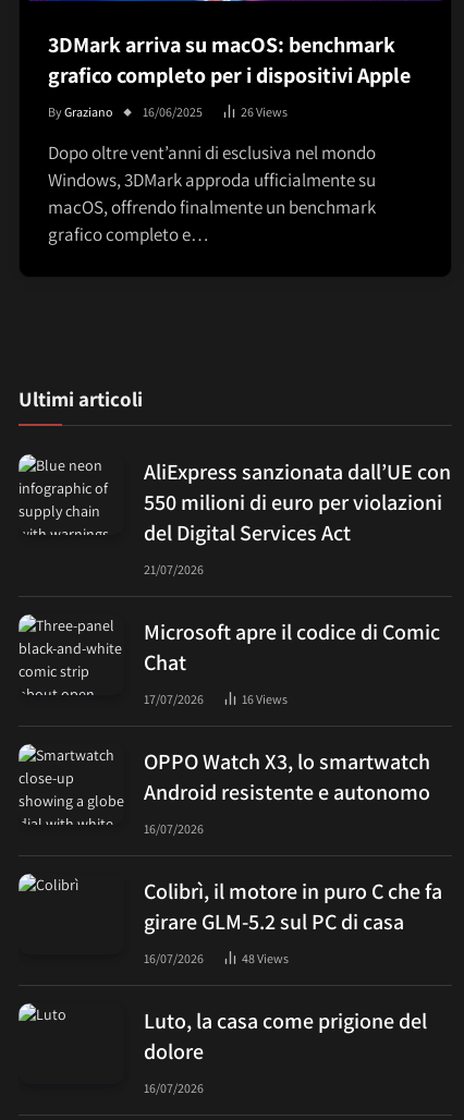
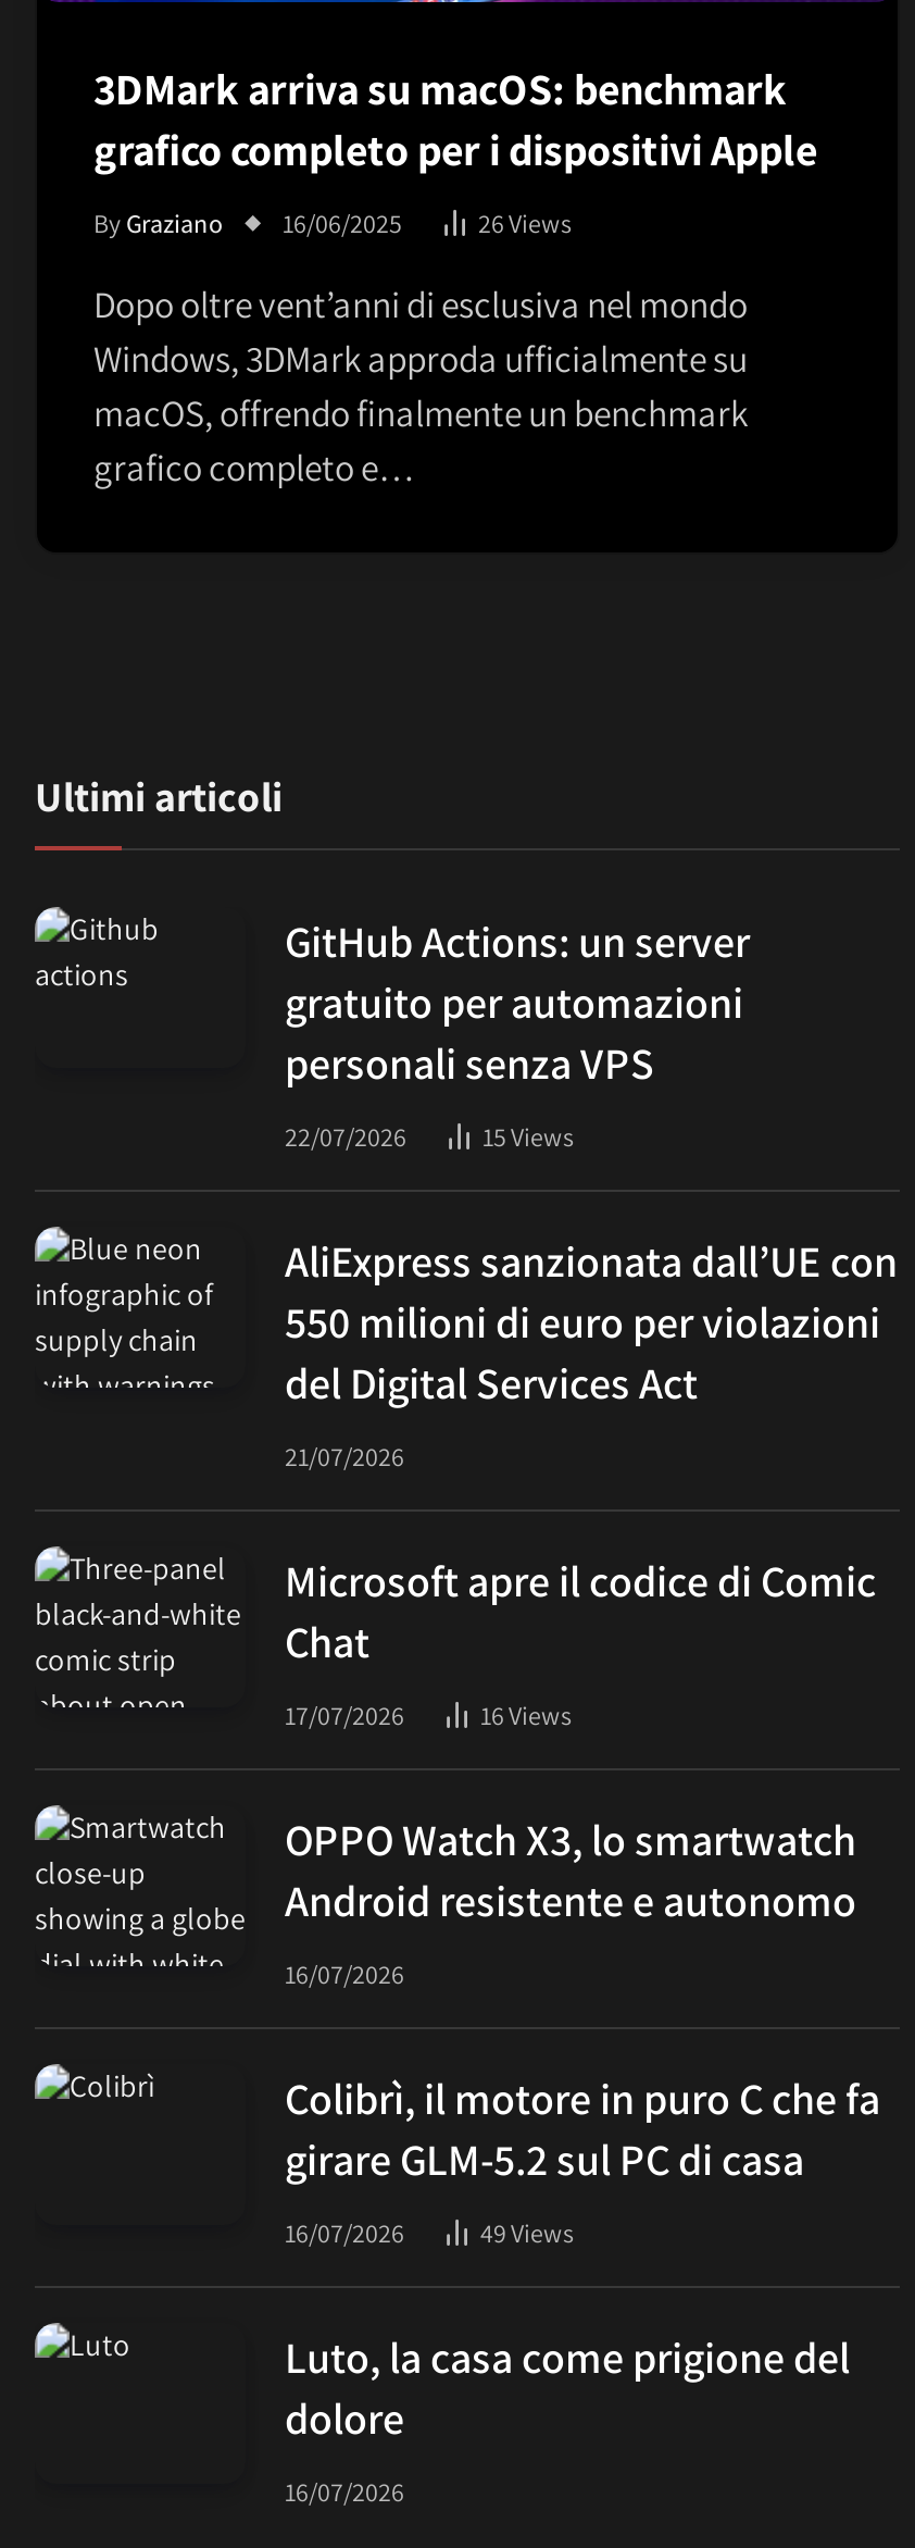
+ GitHub Actions: un server
+ gratuito per automazioni
+ personali senza VPS
+ 22/07/2026
+ 15Views

- 48Views
+ 49Views
